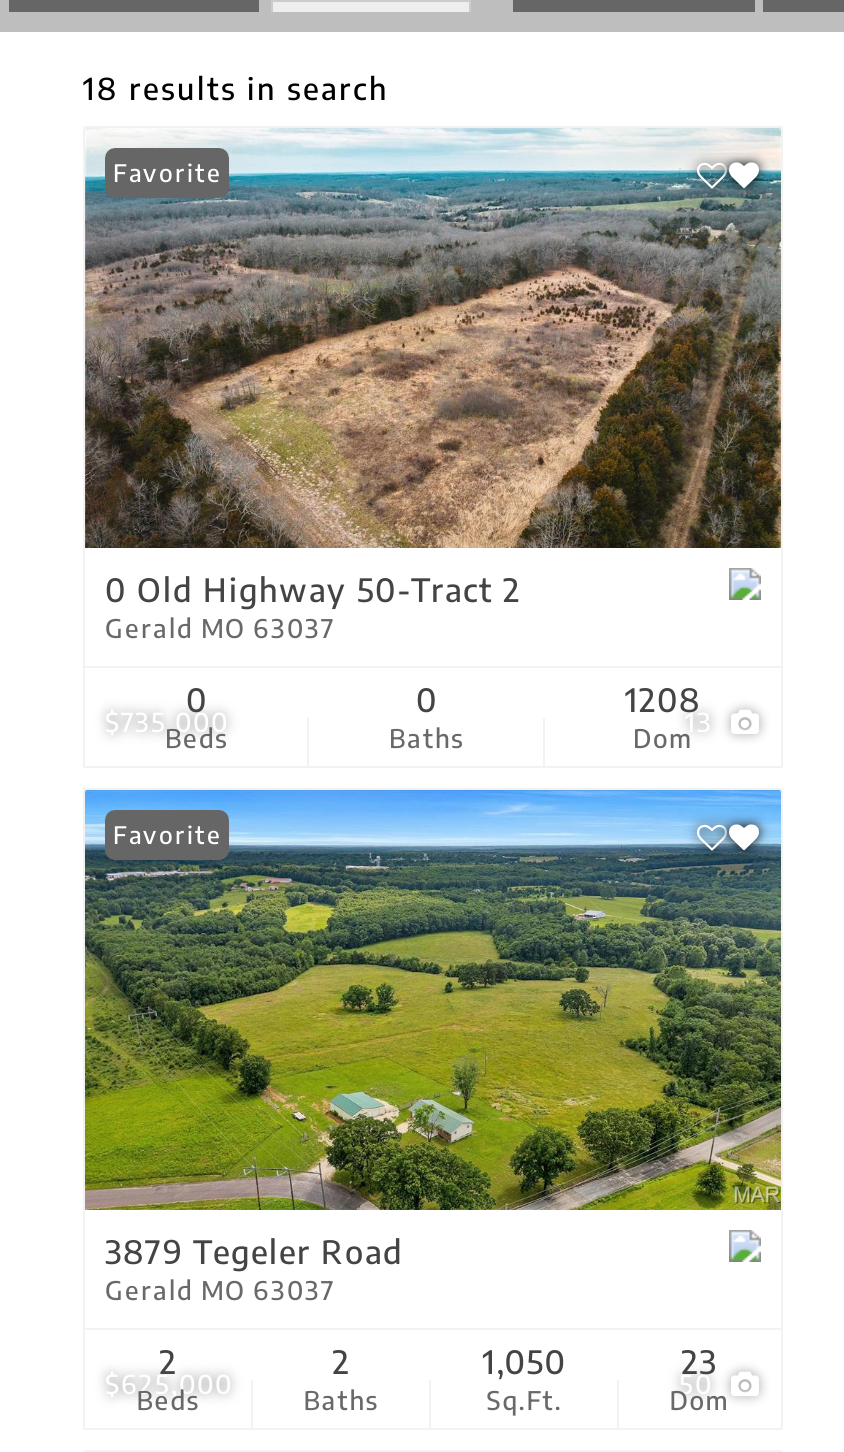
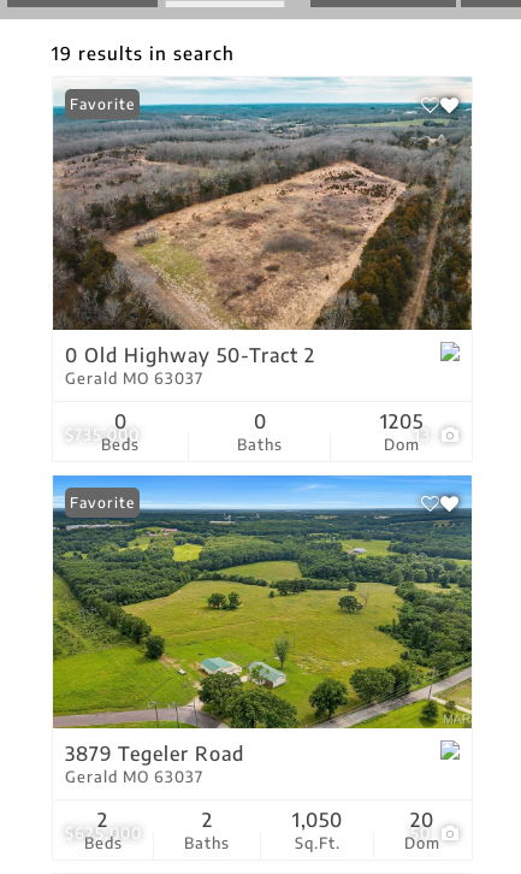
- 18 results in search
+ 19 results in search

- 1208
+ 1205

- 23
+ 20
